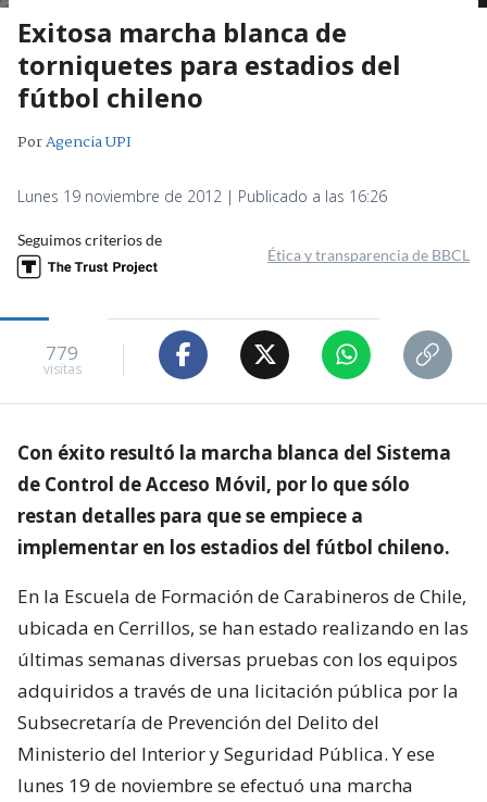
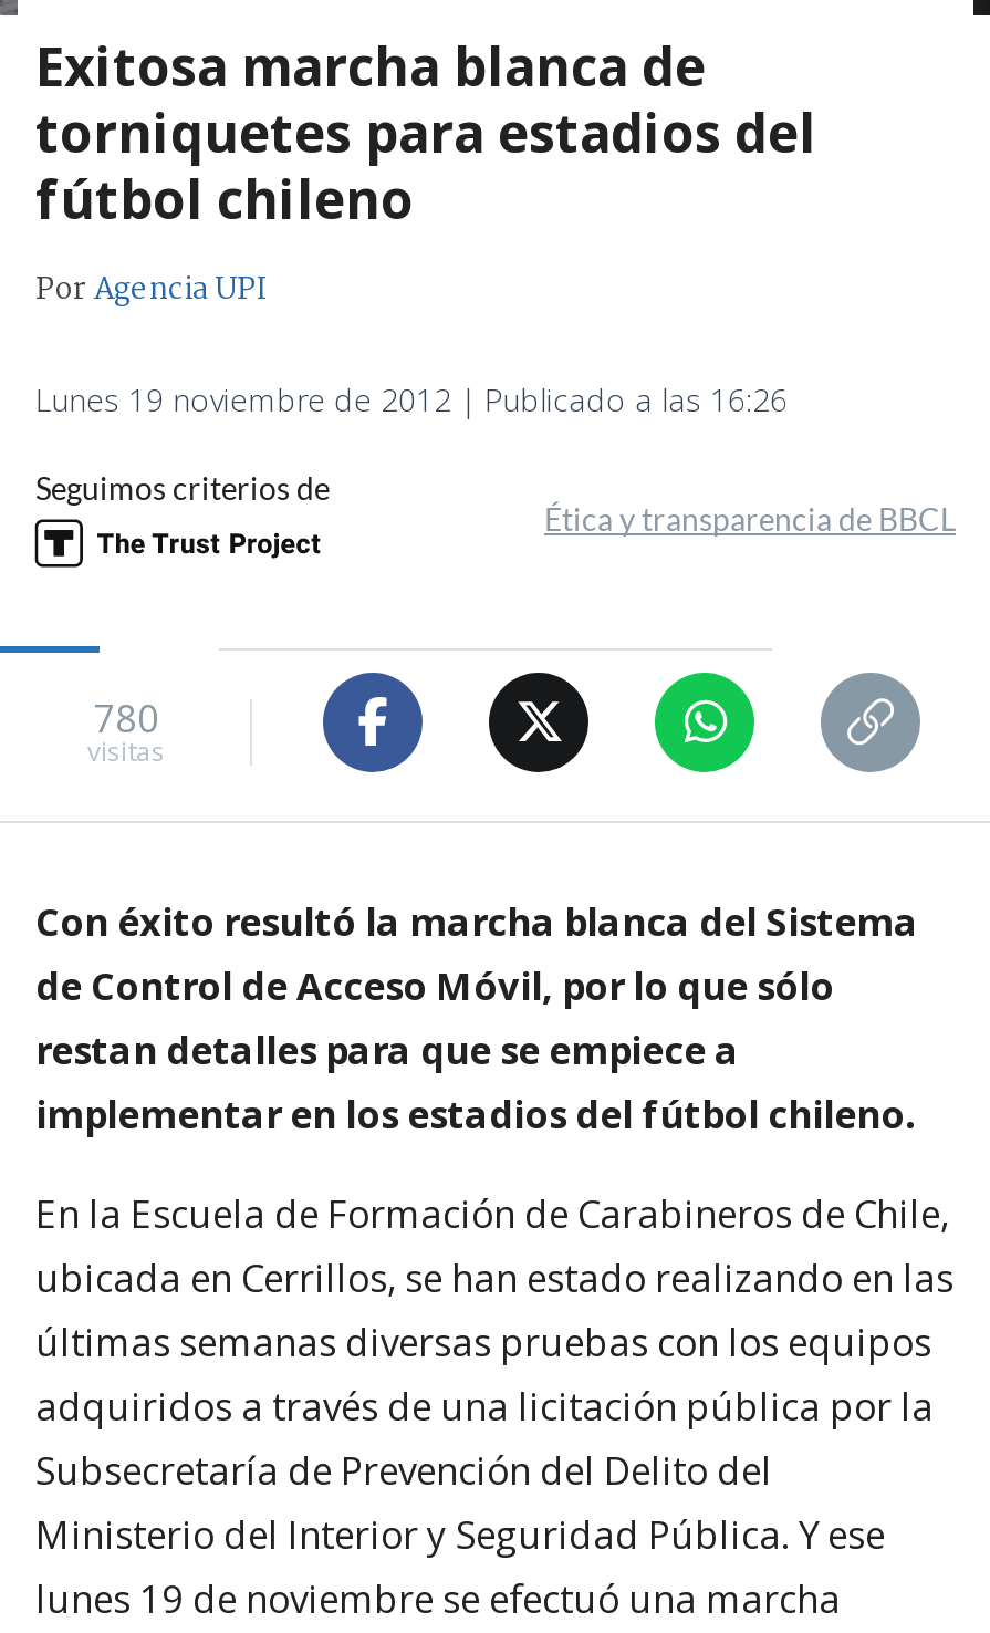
- 779
+ 780
